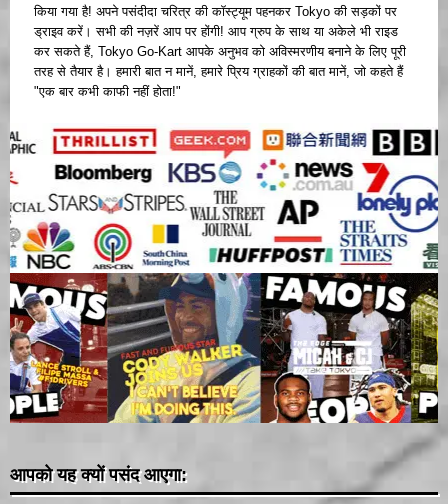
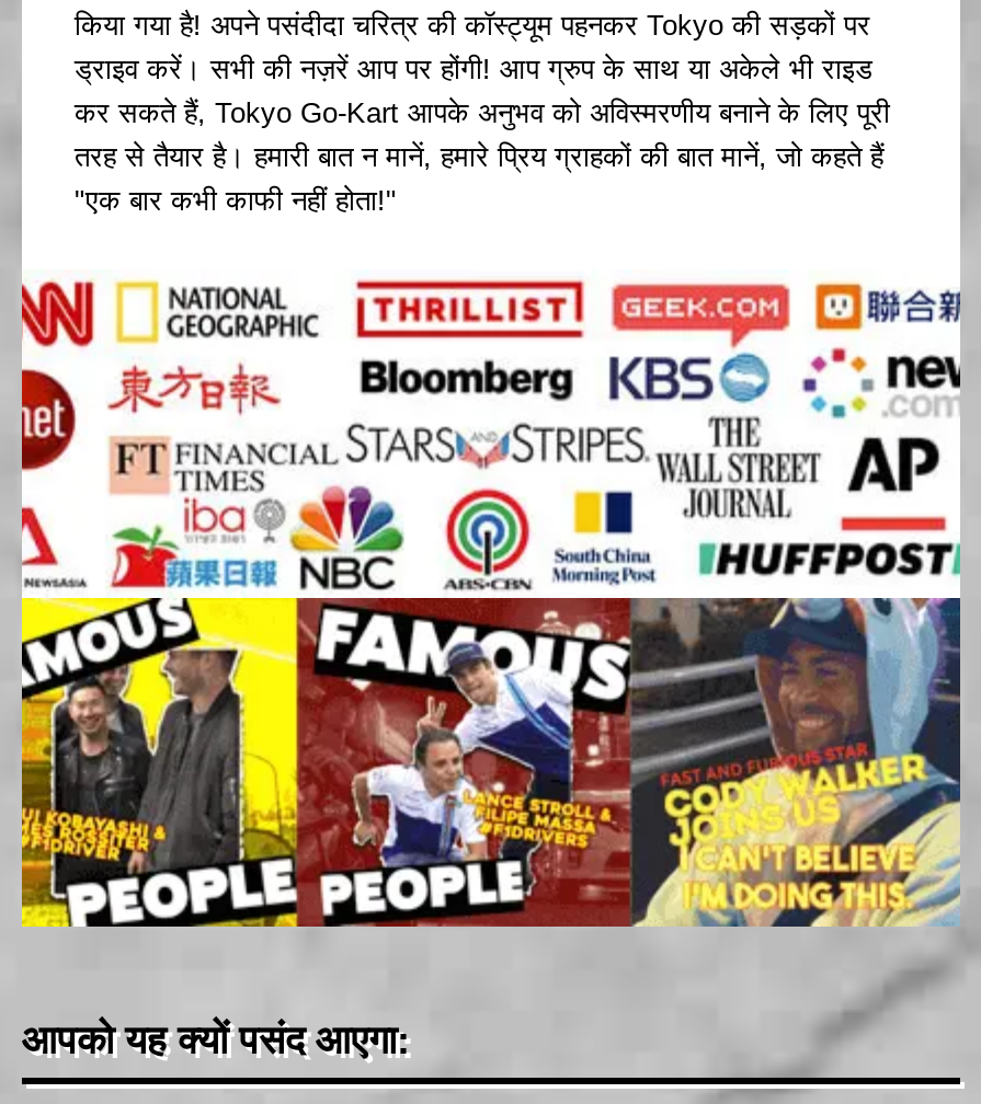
- [image]
+ [image]
